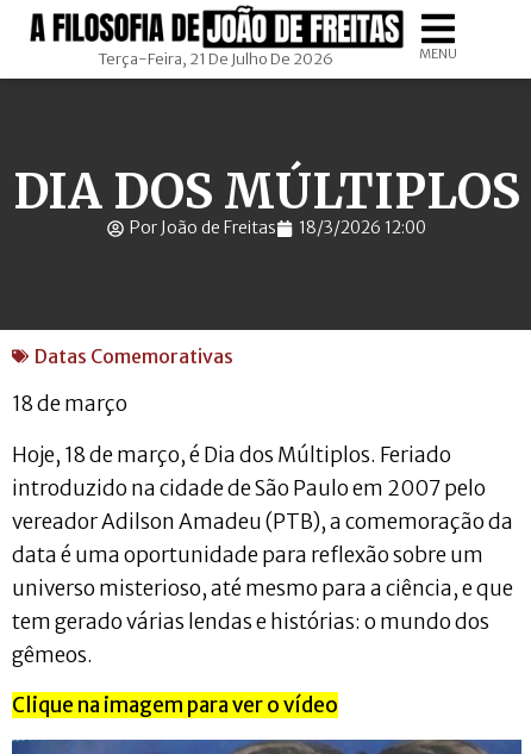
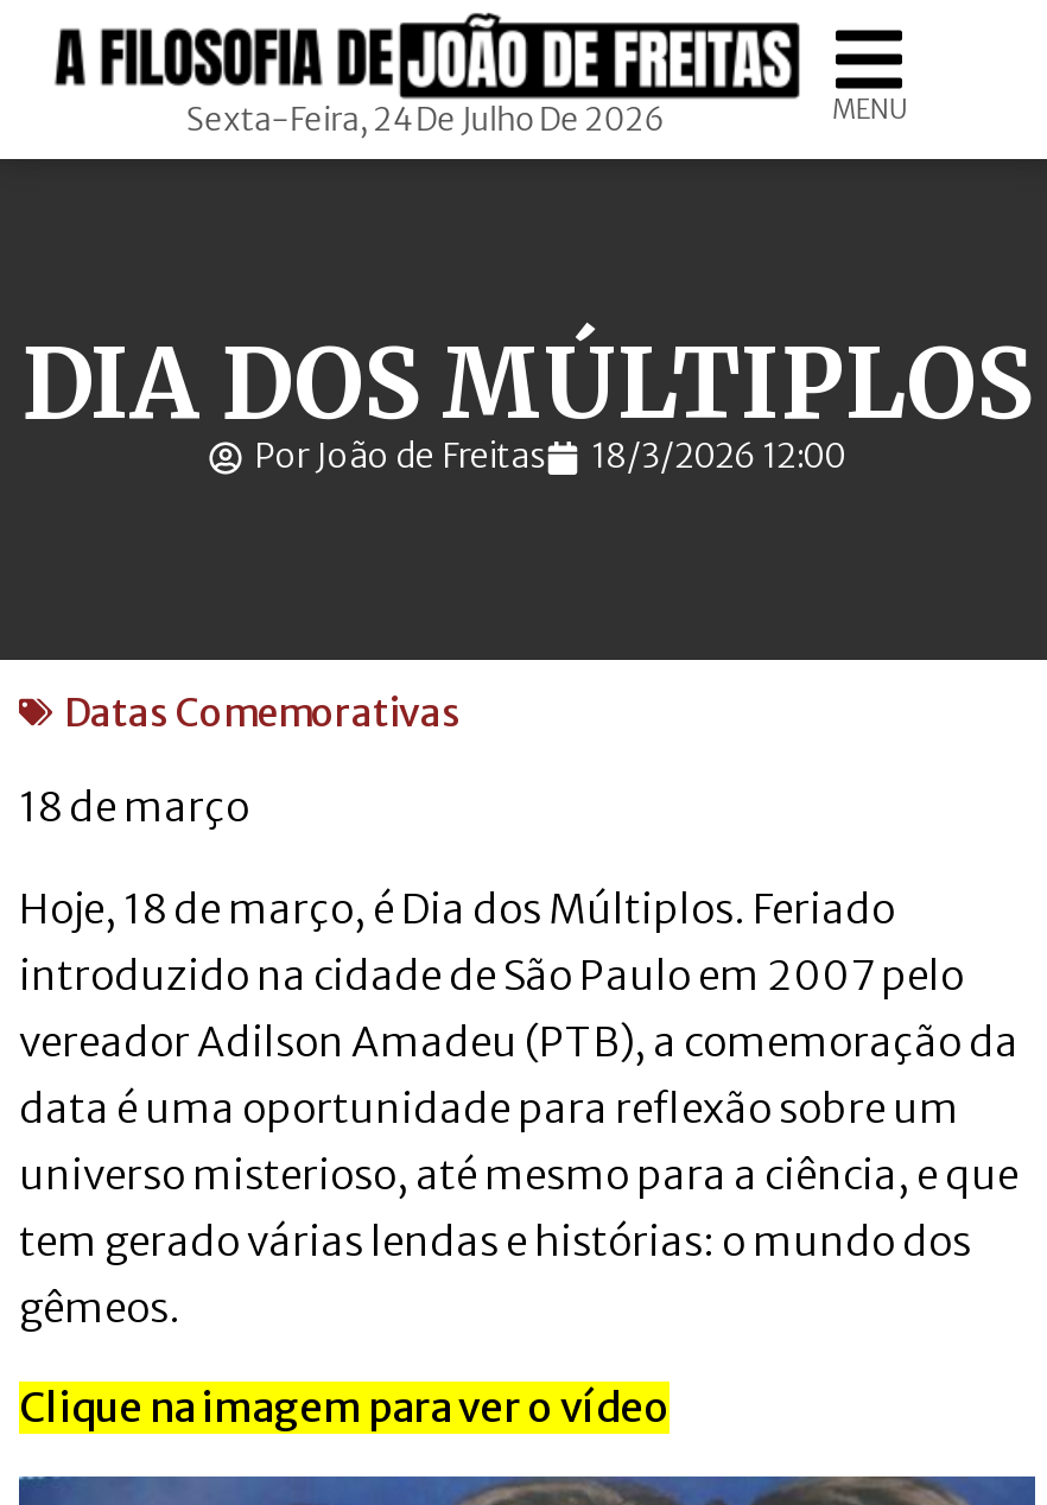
- Terça-Feira, 21 De Julho De 2026
+ Sexta-Feira, 24 De Julho De 2026
